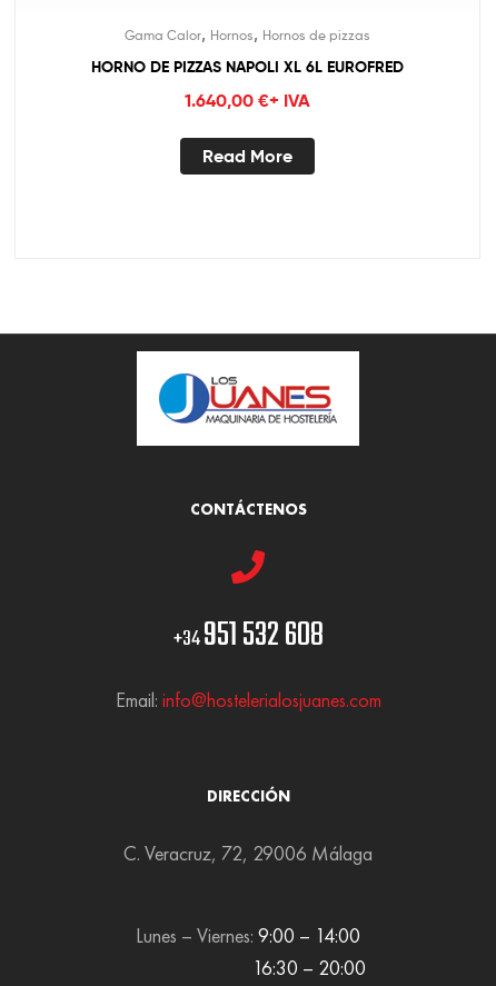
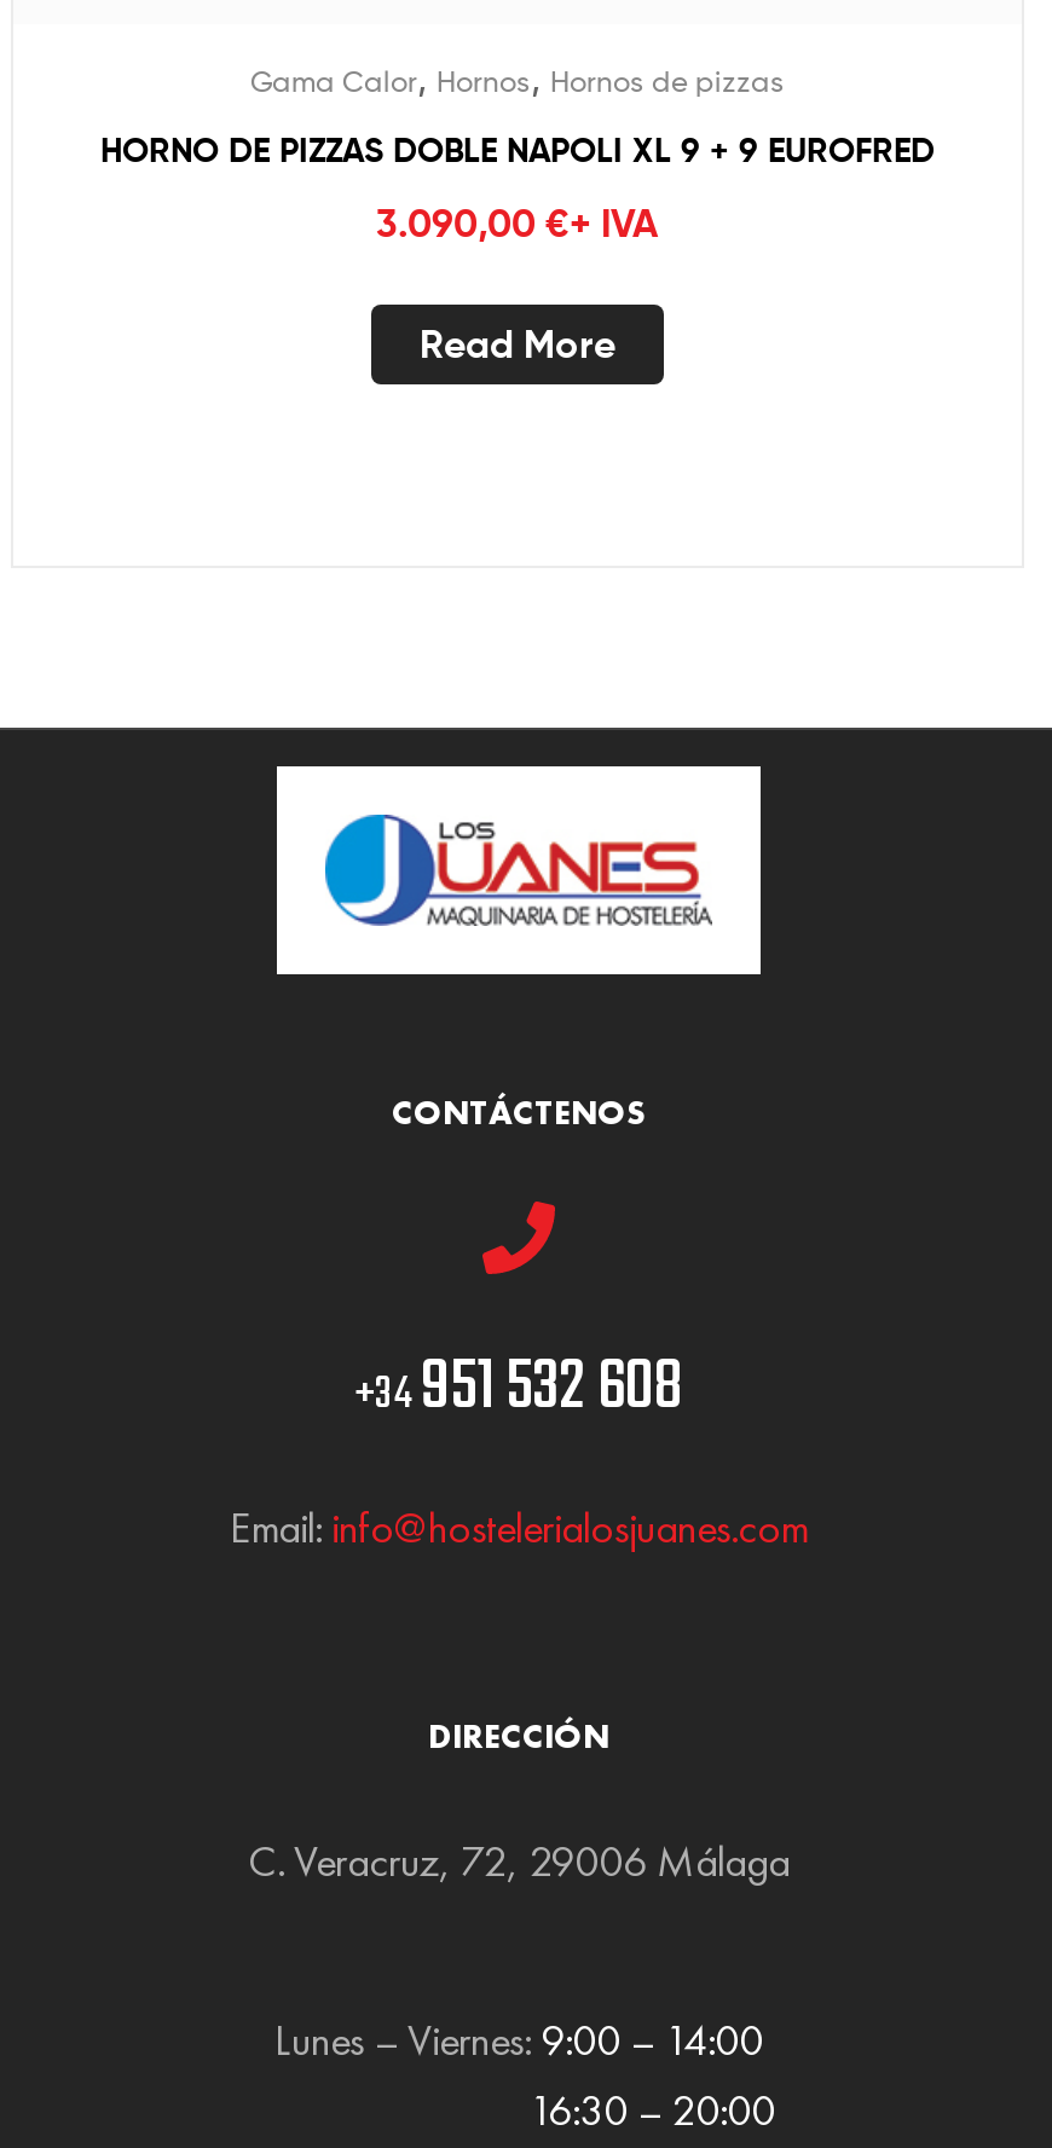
- HORNO DE PIZZAS NAPOLI XL 6L EUROFRED
+ HORNO DE PIZZAS DOBLE NAPOLI XL 9 + 9 EUROFRED

- 1.640,00 €+ IVA
+ 3.090,00 €+ IVA
